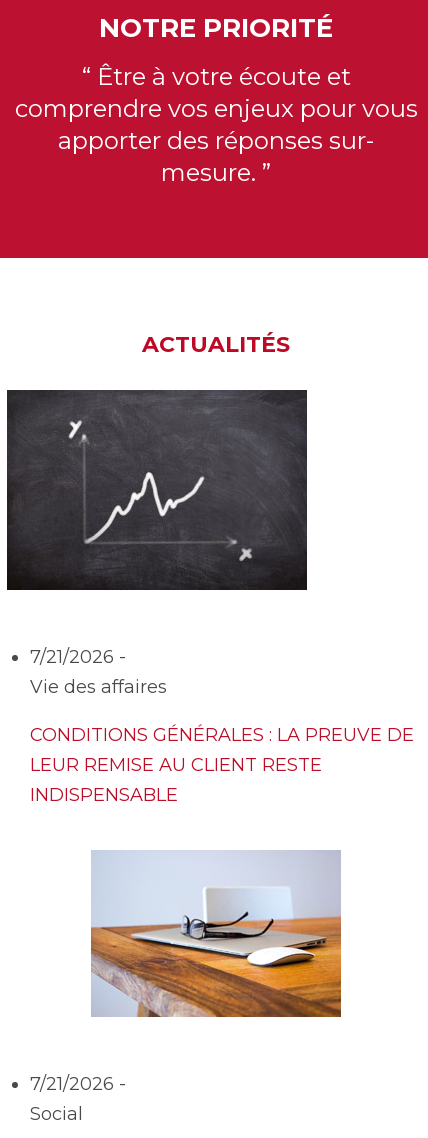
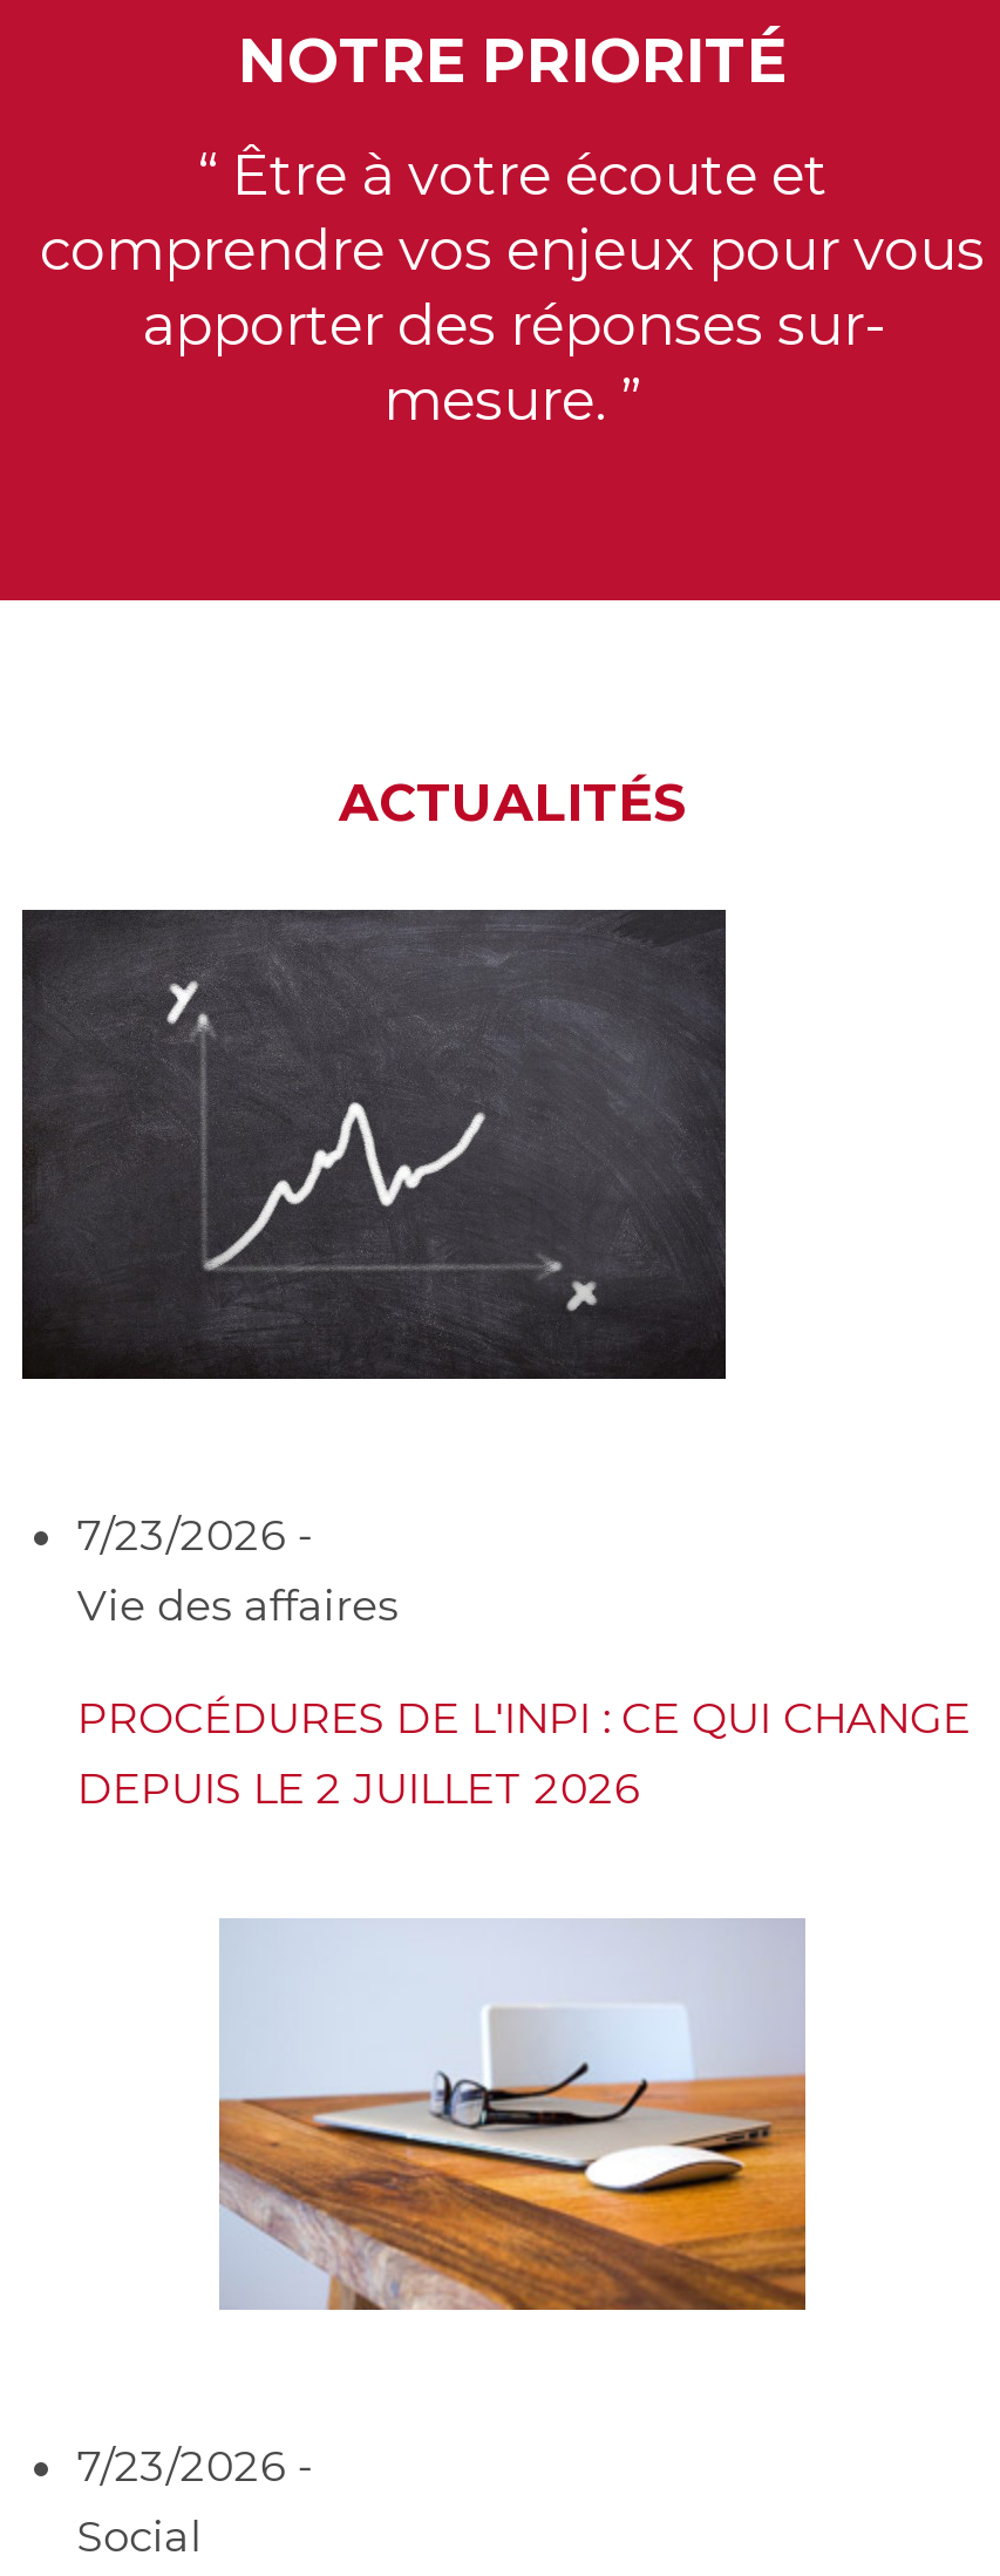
- 7/21/2026 -
+ 7/23/2026 -

- CONDITIONS GÉNÉRALES : LA PREUVE DE
- LEUR REMISE AU CLIENT RESTE
- INDISPENSABLE
+ PROCÉDURES DE L'INPI : CE QUI CHANGE
+ DEPUIS LE 2 JUILLET 2026

- 7/21/2026 -
+ 7/23/2026 -
